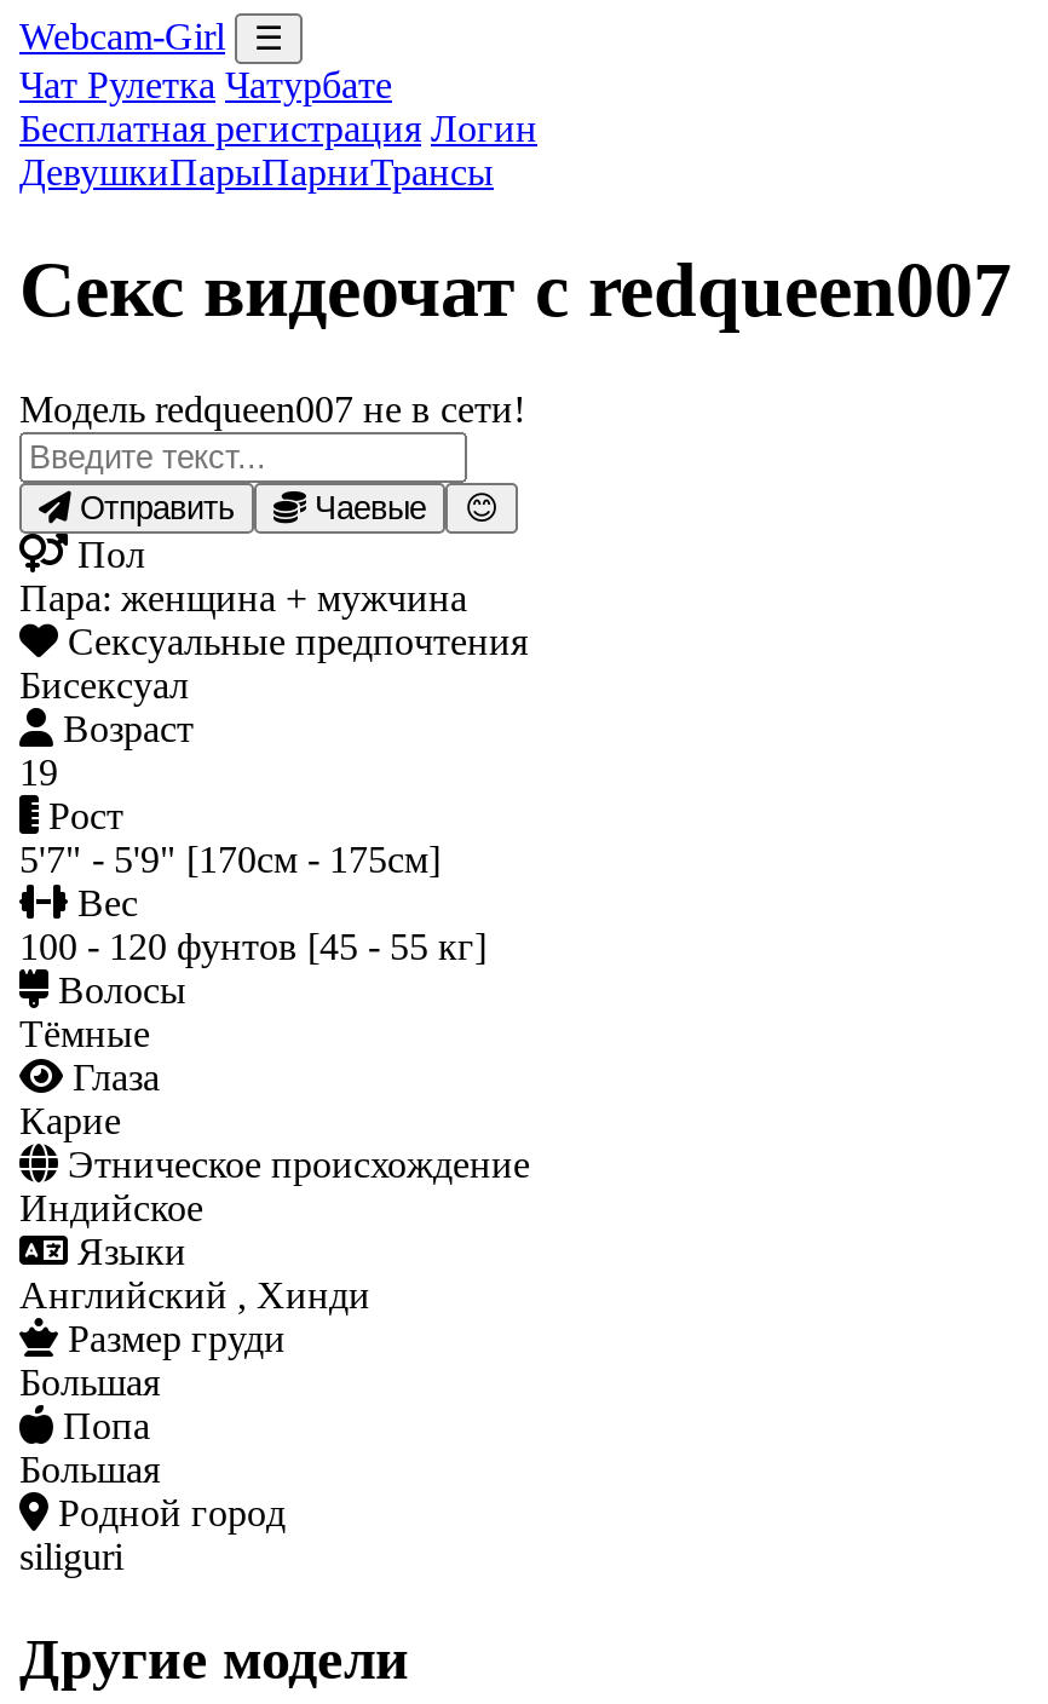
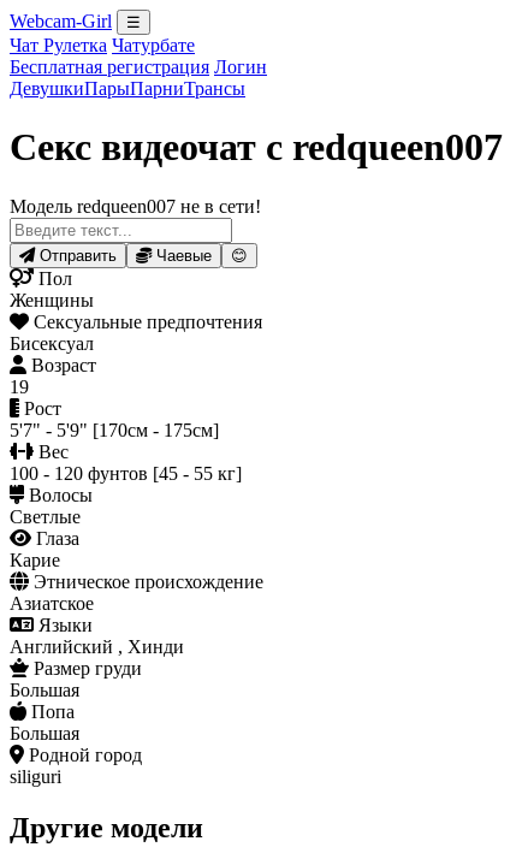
- Пара: женщина + мужчина
+ Женщины

- Тёмные
+ Светлые

- Индийское
+ Азиатcкое
